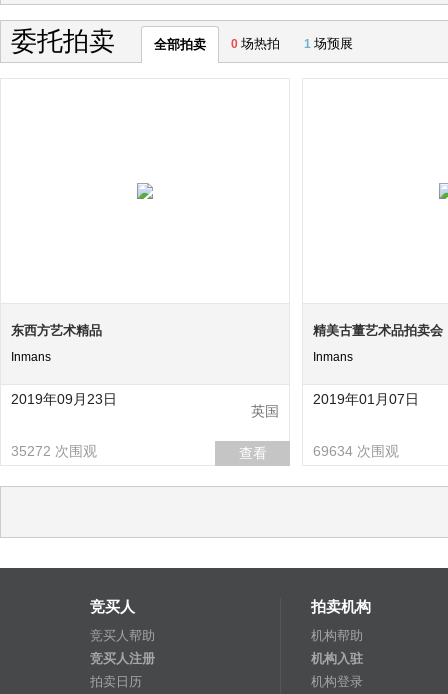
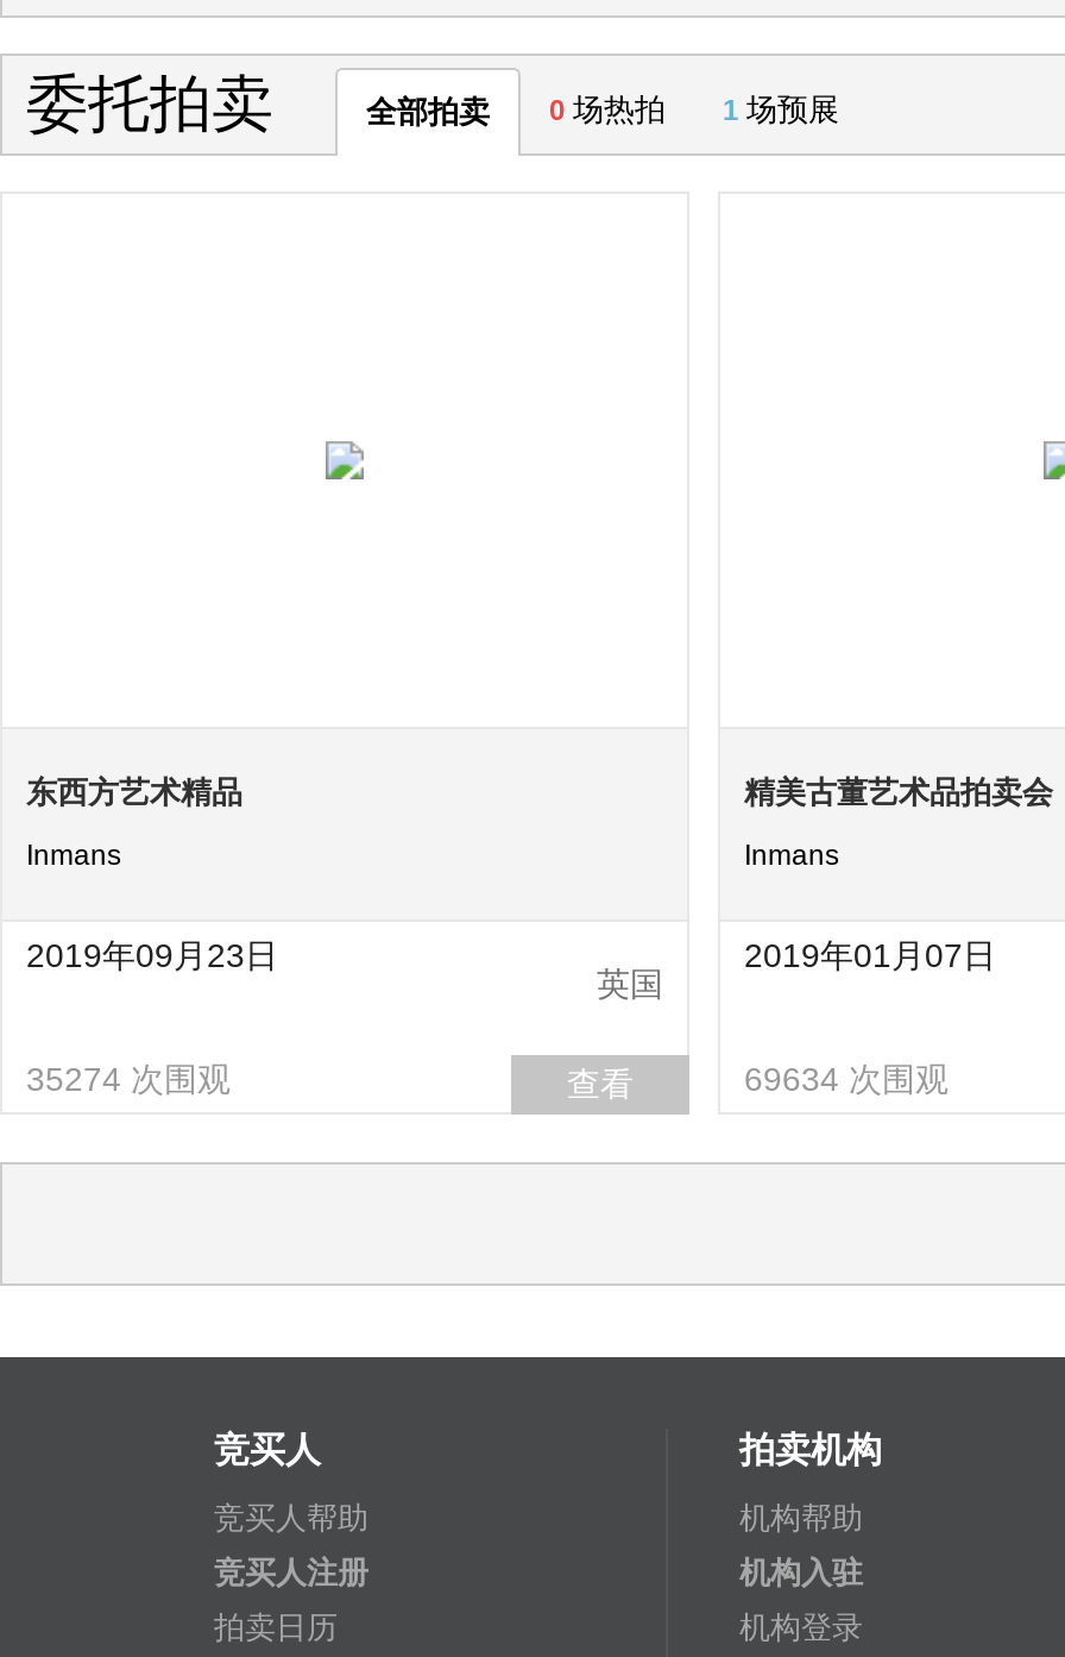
- 35272 次围观
+ 35274 次围观
